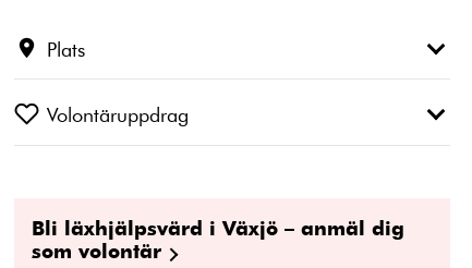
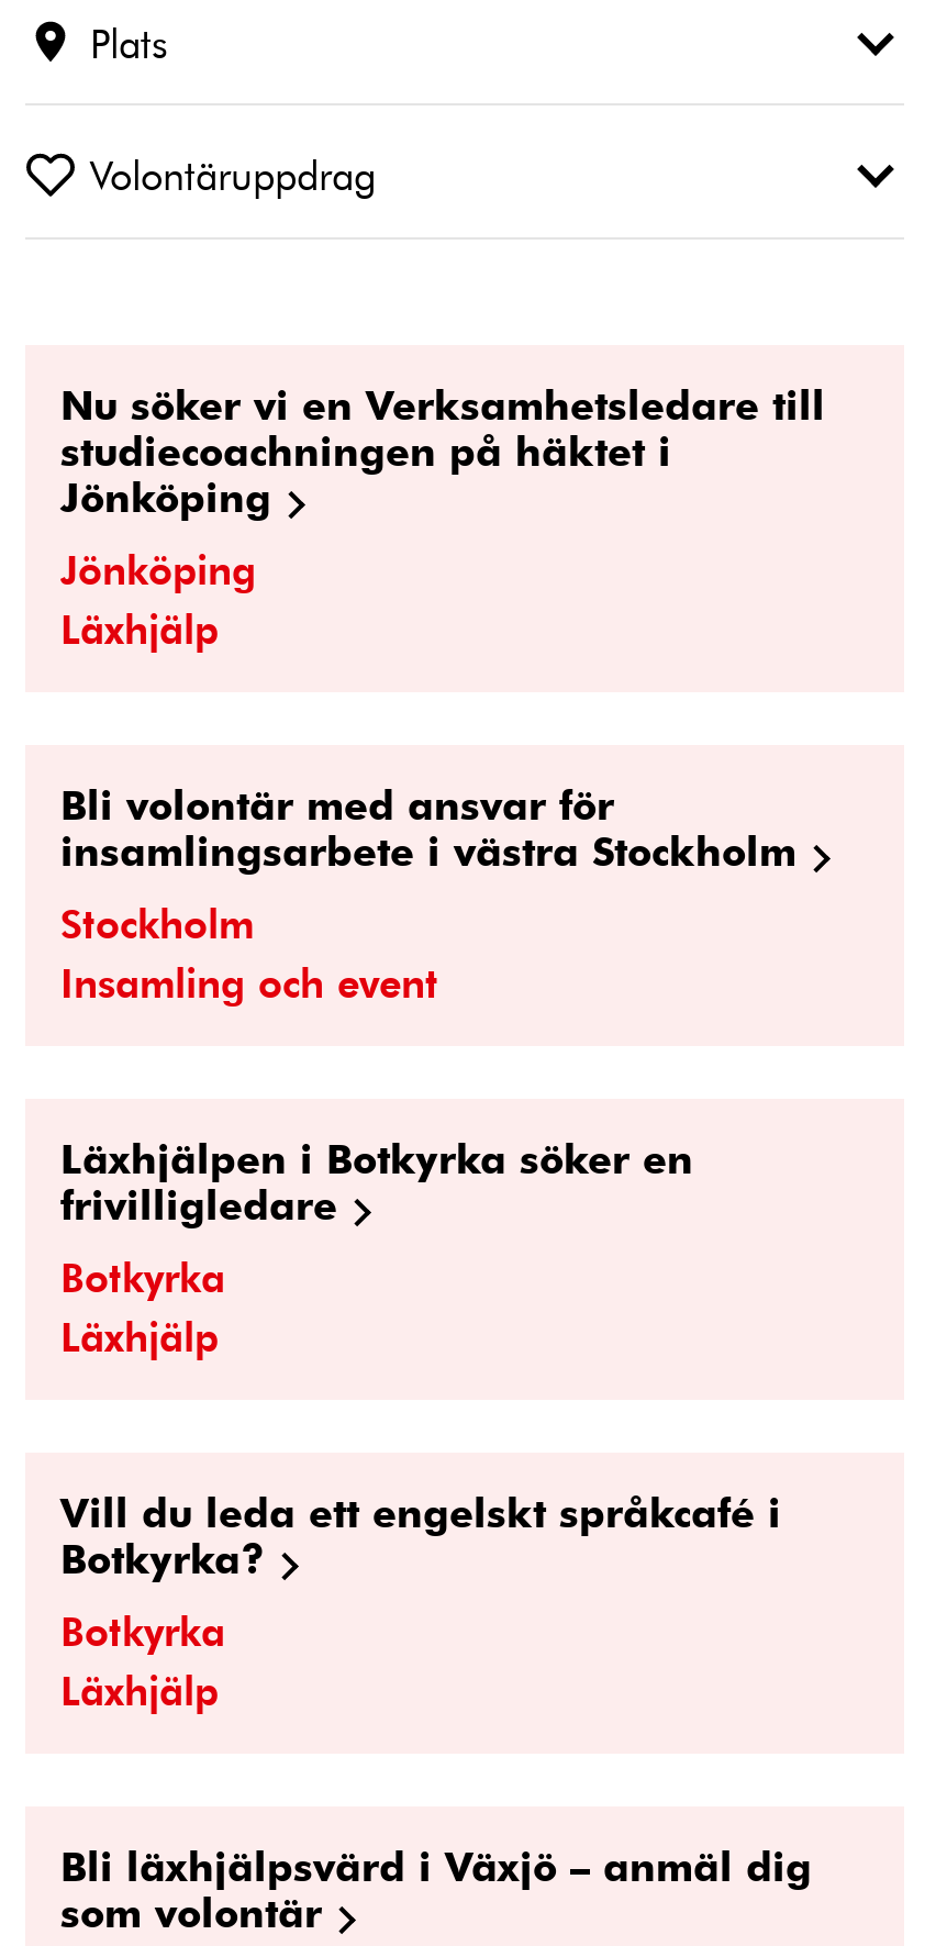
+ Nu söker vi en Verksamhetsledare till
+ studiecoachningen på häktet i
+ Jönköping
+ Jönköping
+ Läxhjälp
+ Bli volontär med ansvar för
+ insamlingsarbete i västra Stockholm
+ Stockholm
+ Insamling och event
+ Läxhjälpen i Botkyrka söker en
+ frivilligledare
+ Botkyrka
+ Läxhjälp
+ Vill du leda ett engelskt språkcafé i
+ Botkyrka?
+ Botkyrka
+ Läxhjälp
